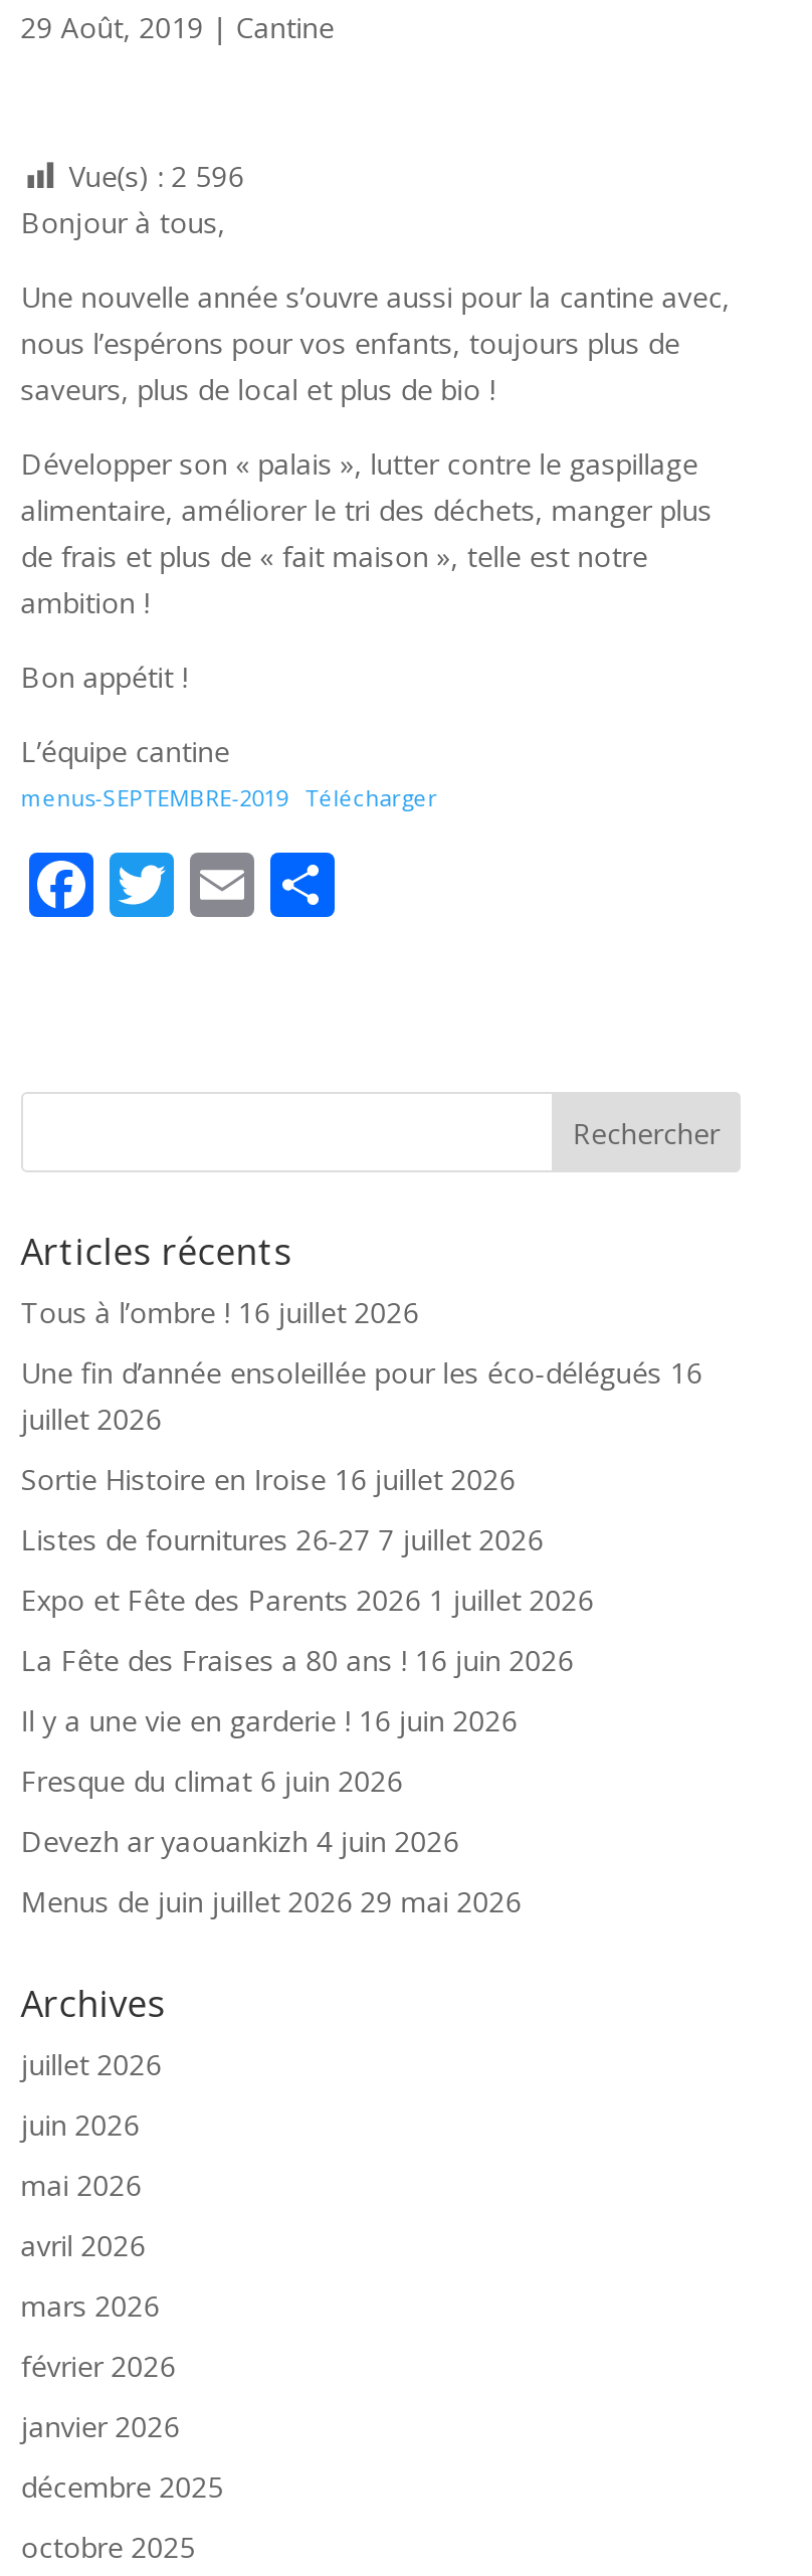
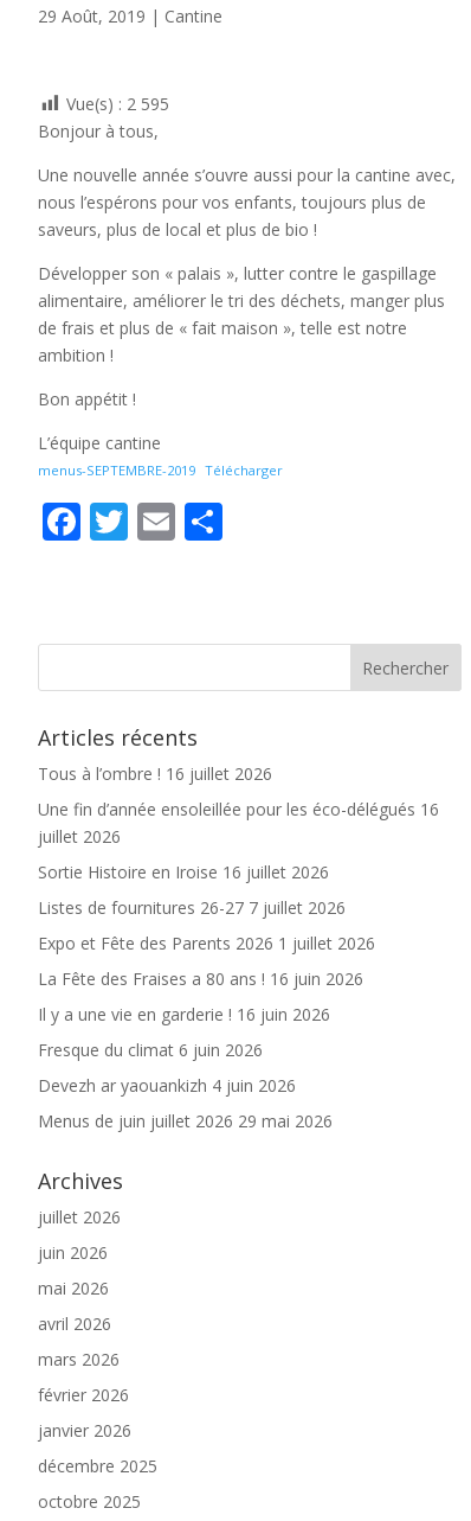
- Vue(s) : 2 596
+ Vue(s) : 2 595
